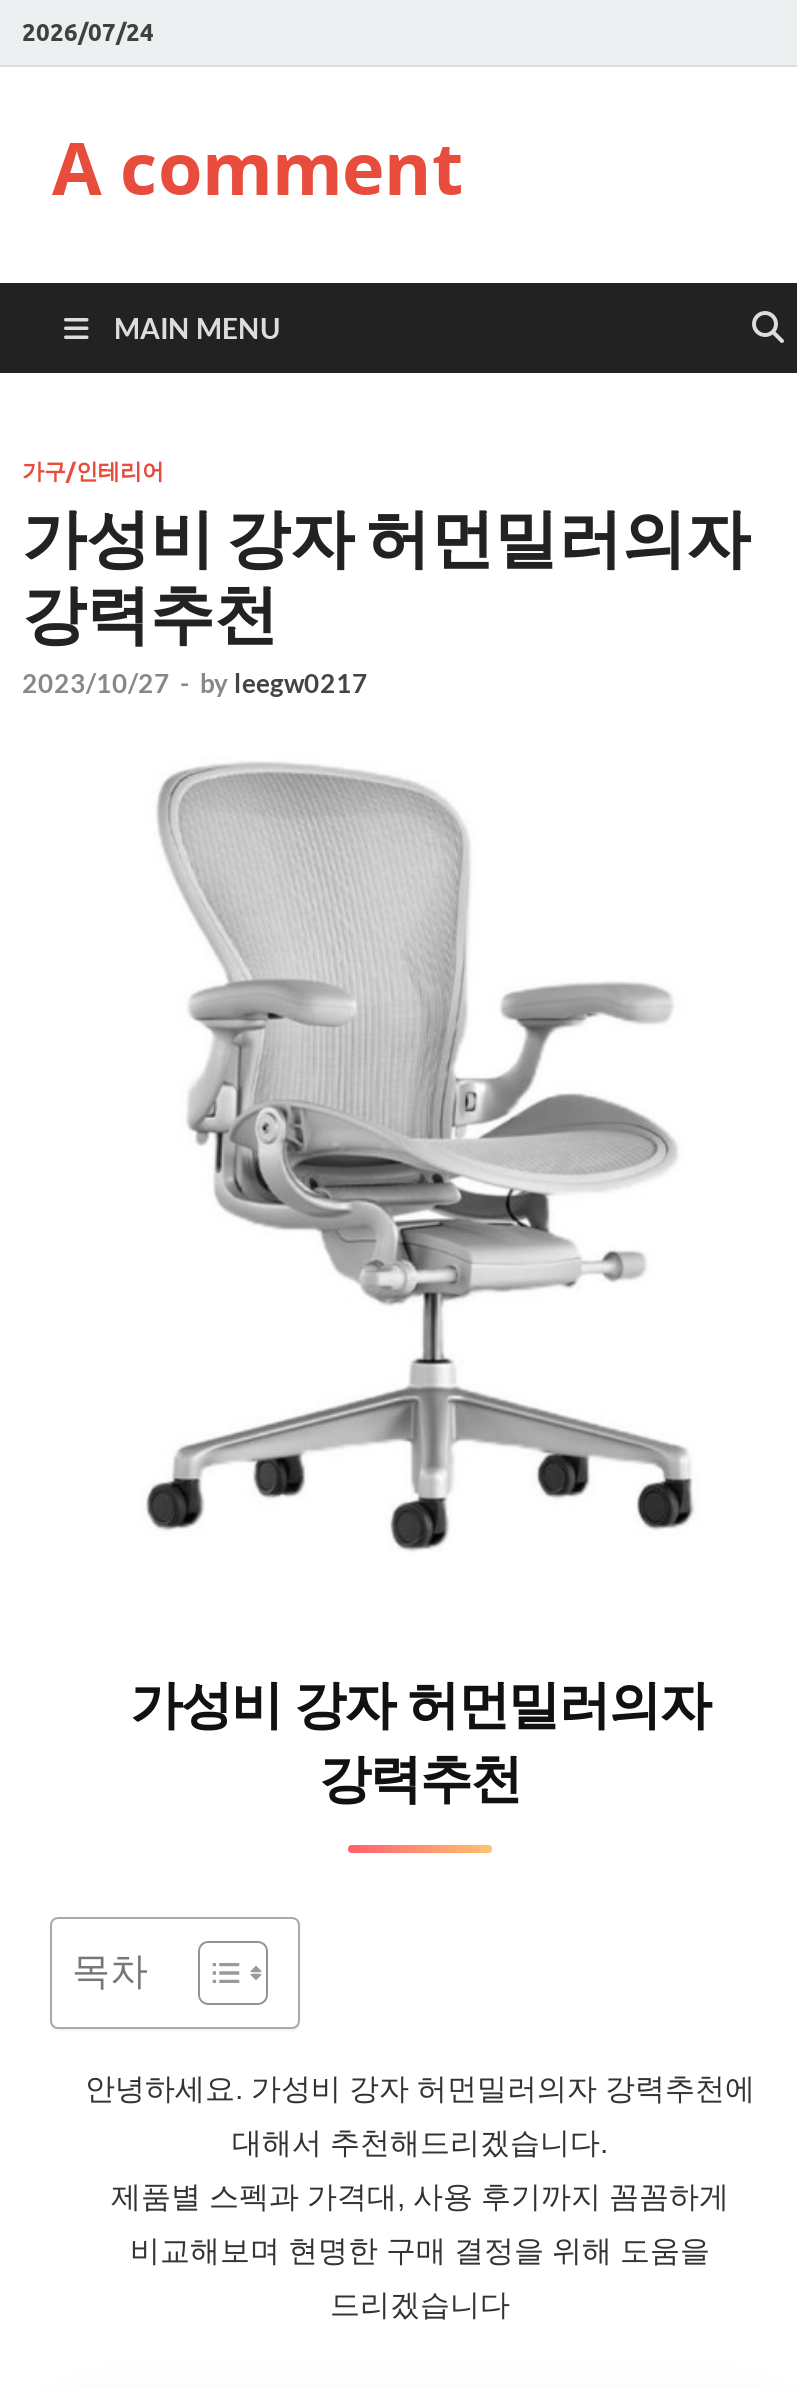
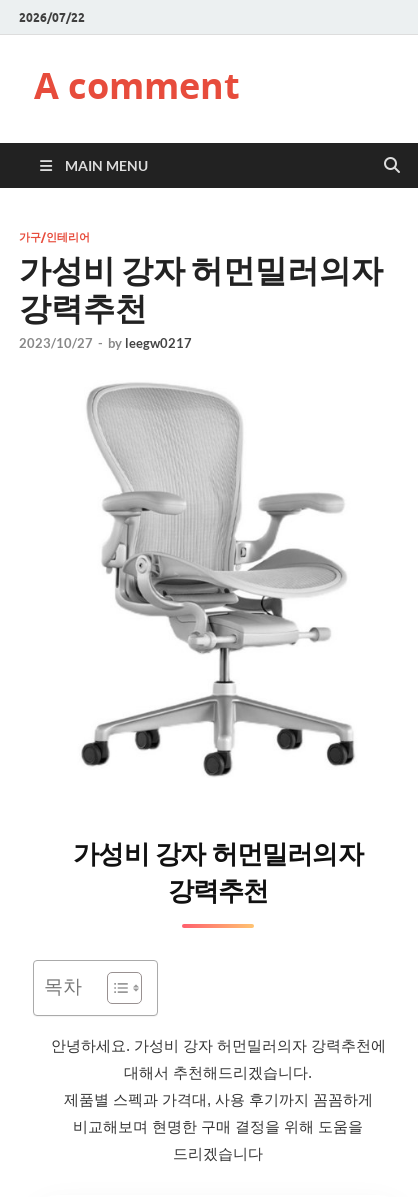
- 2026/07/24
+ 2026/07/22
